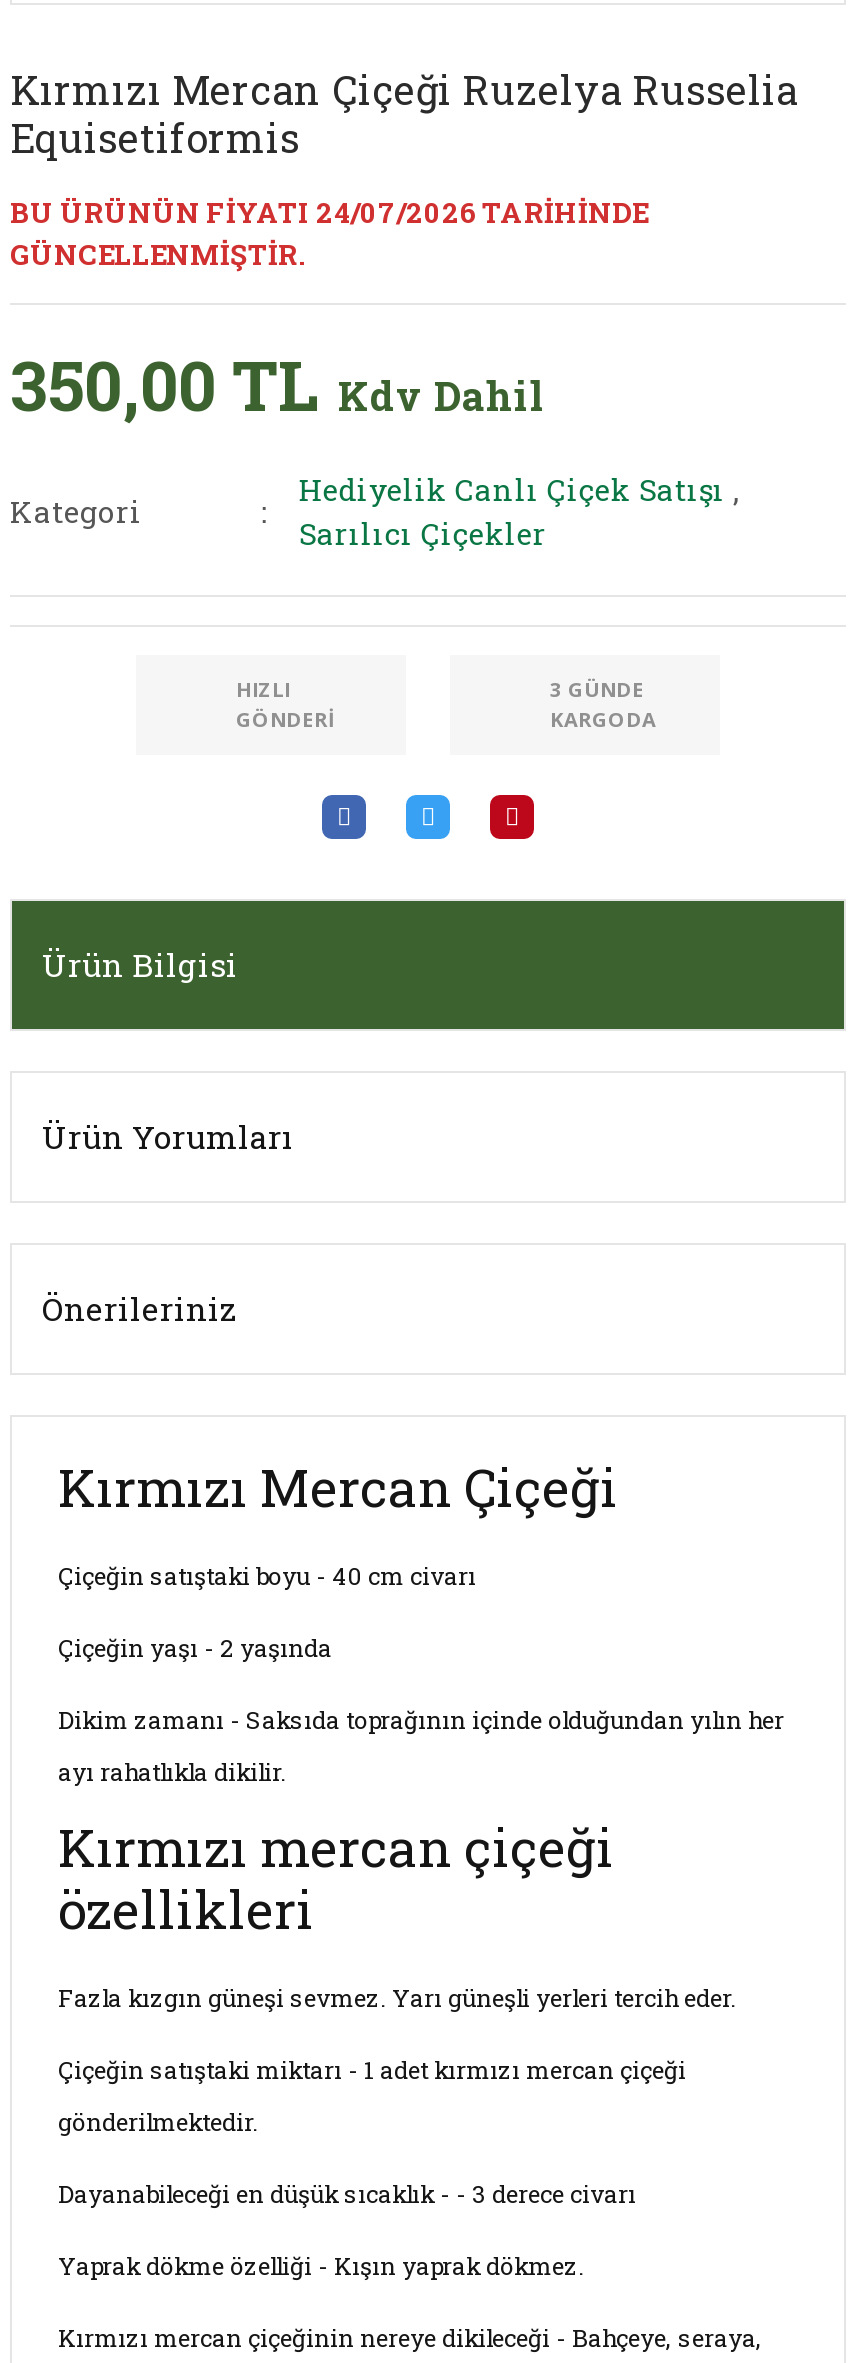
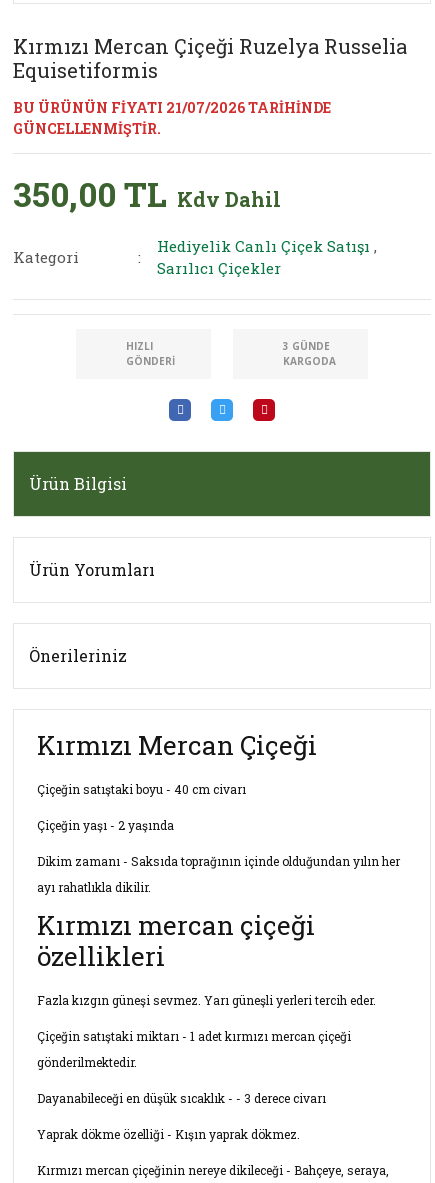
- BU ÜRÜNÜN FİYATI 24/07/2026 TARİHİNDE
+ BU ÜRÜNÜN FİYATI 21/07/2026 TARİHİNDE
